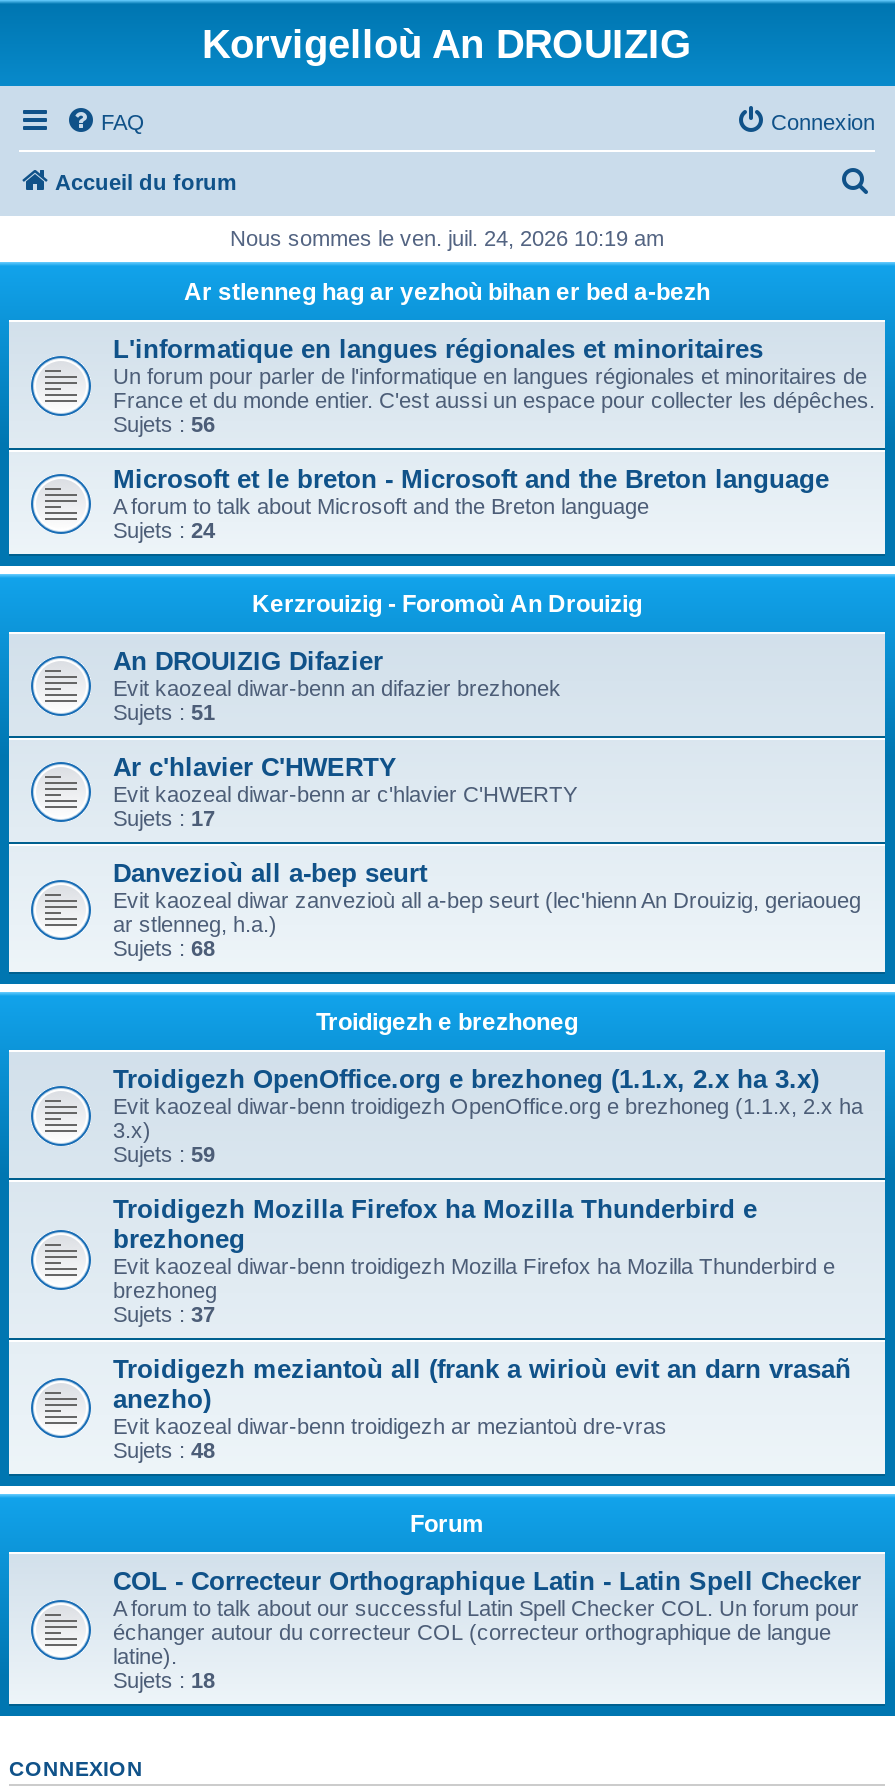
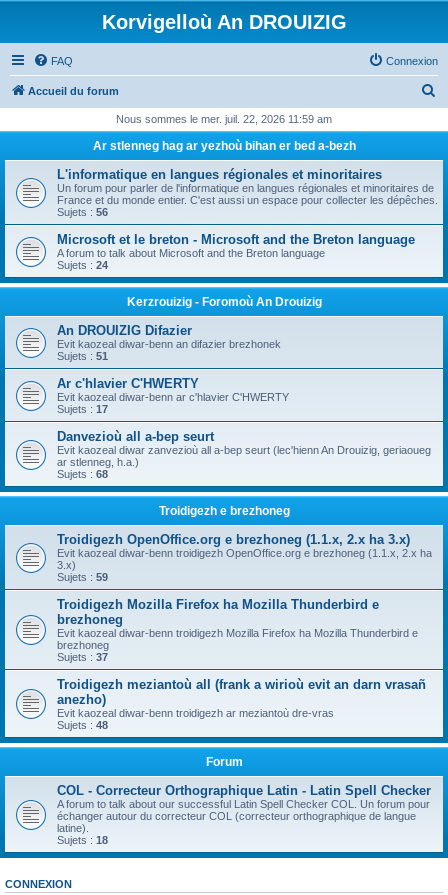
- Nous sommes le ven. juil. 24, 2026 10:19 am
+ Nous sommes le mer. juil. 22, 2026 11:59 am
